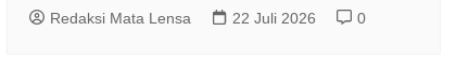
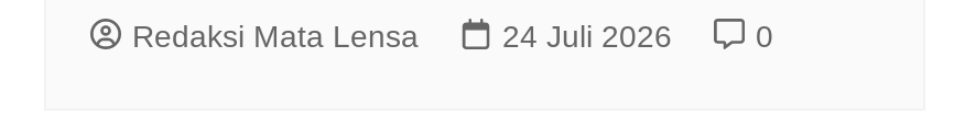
- 22 Juli 2026
+ 24 Juli 2026
